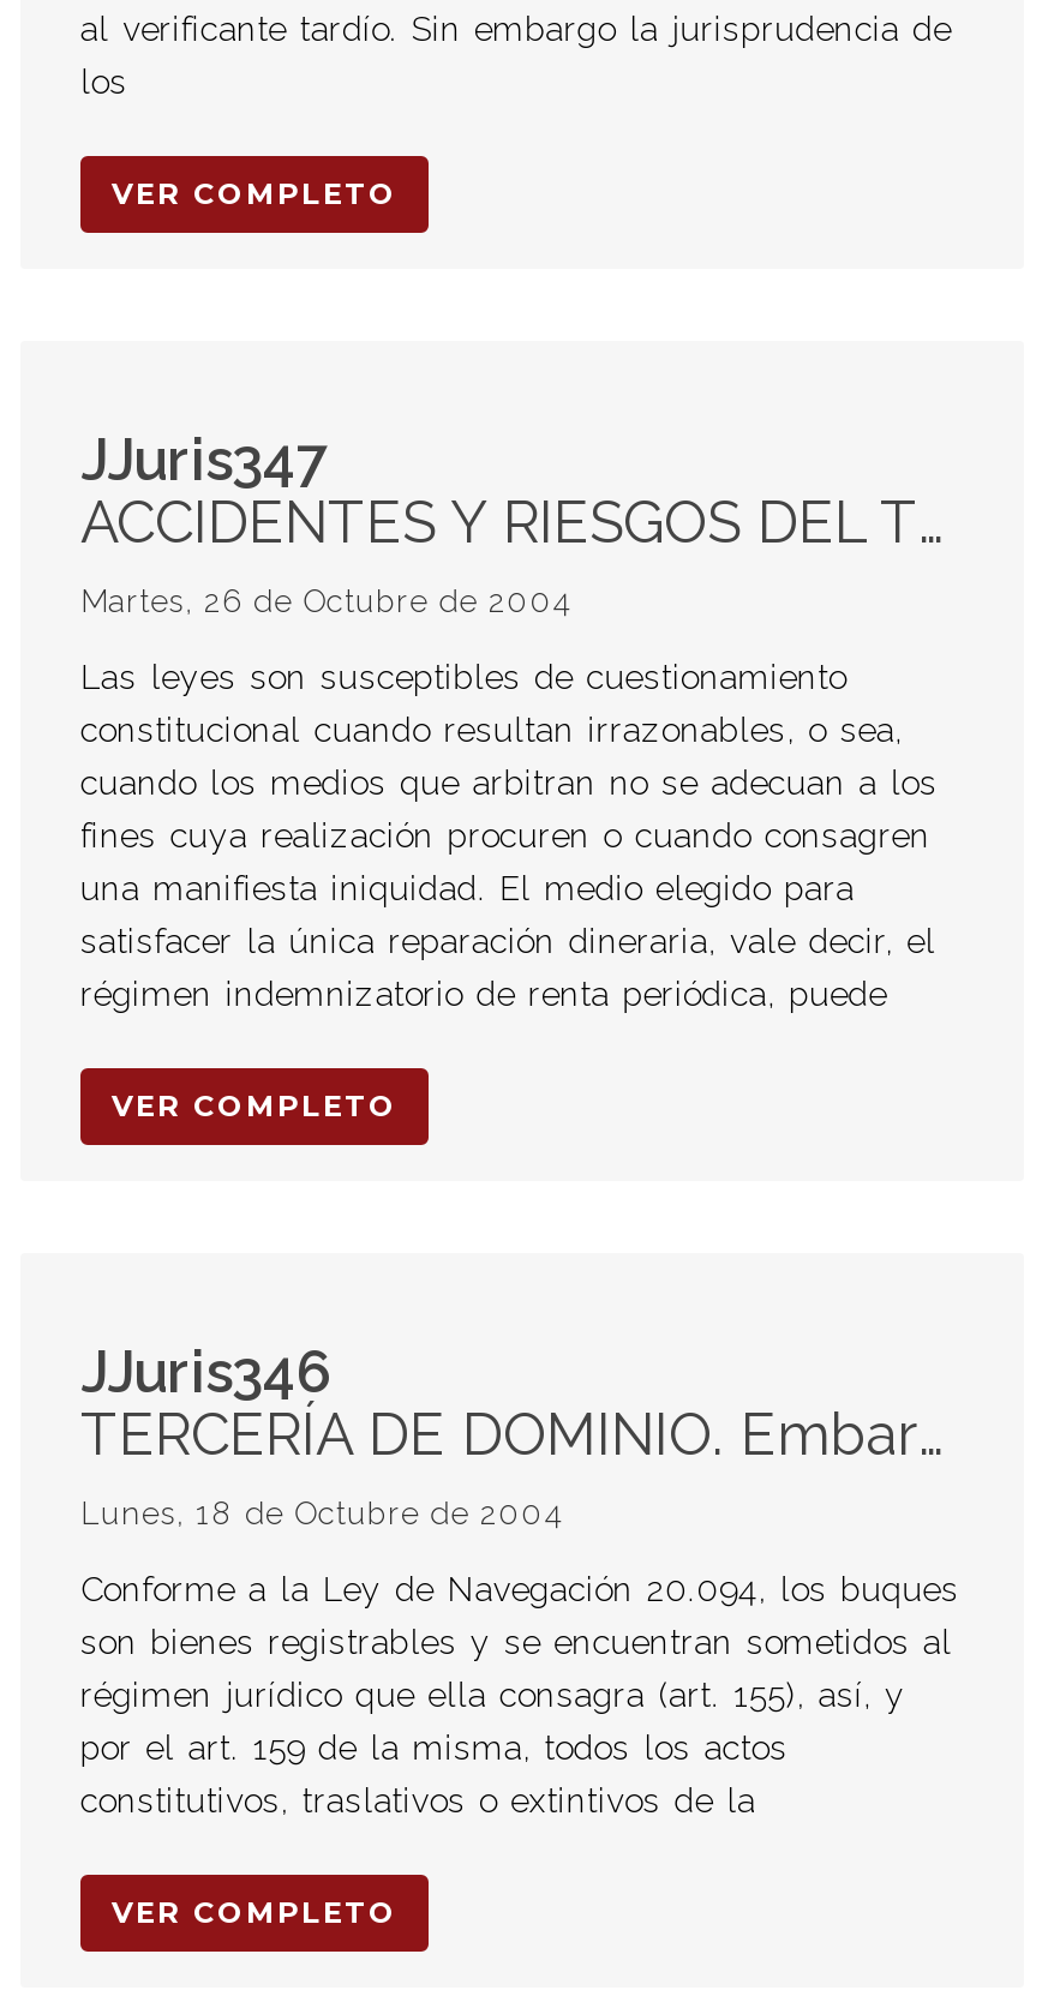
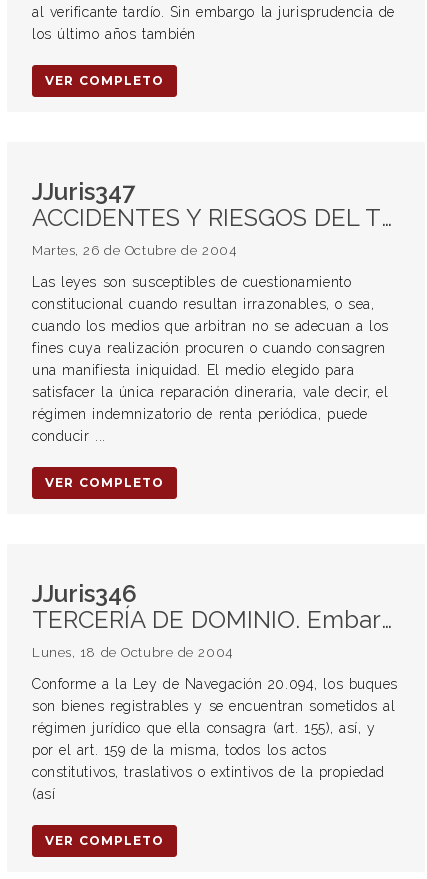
- los
+ los último años también

+ conducir ...

- constitutivos, traslativos o extintivos de la
+ constitutivos, traslativos o extintivos de la propiedad
+ (así
